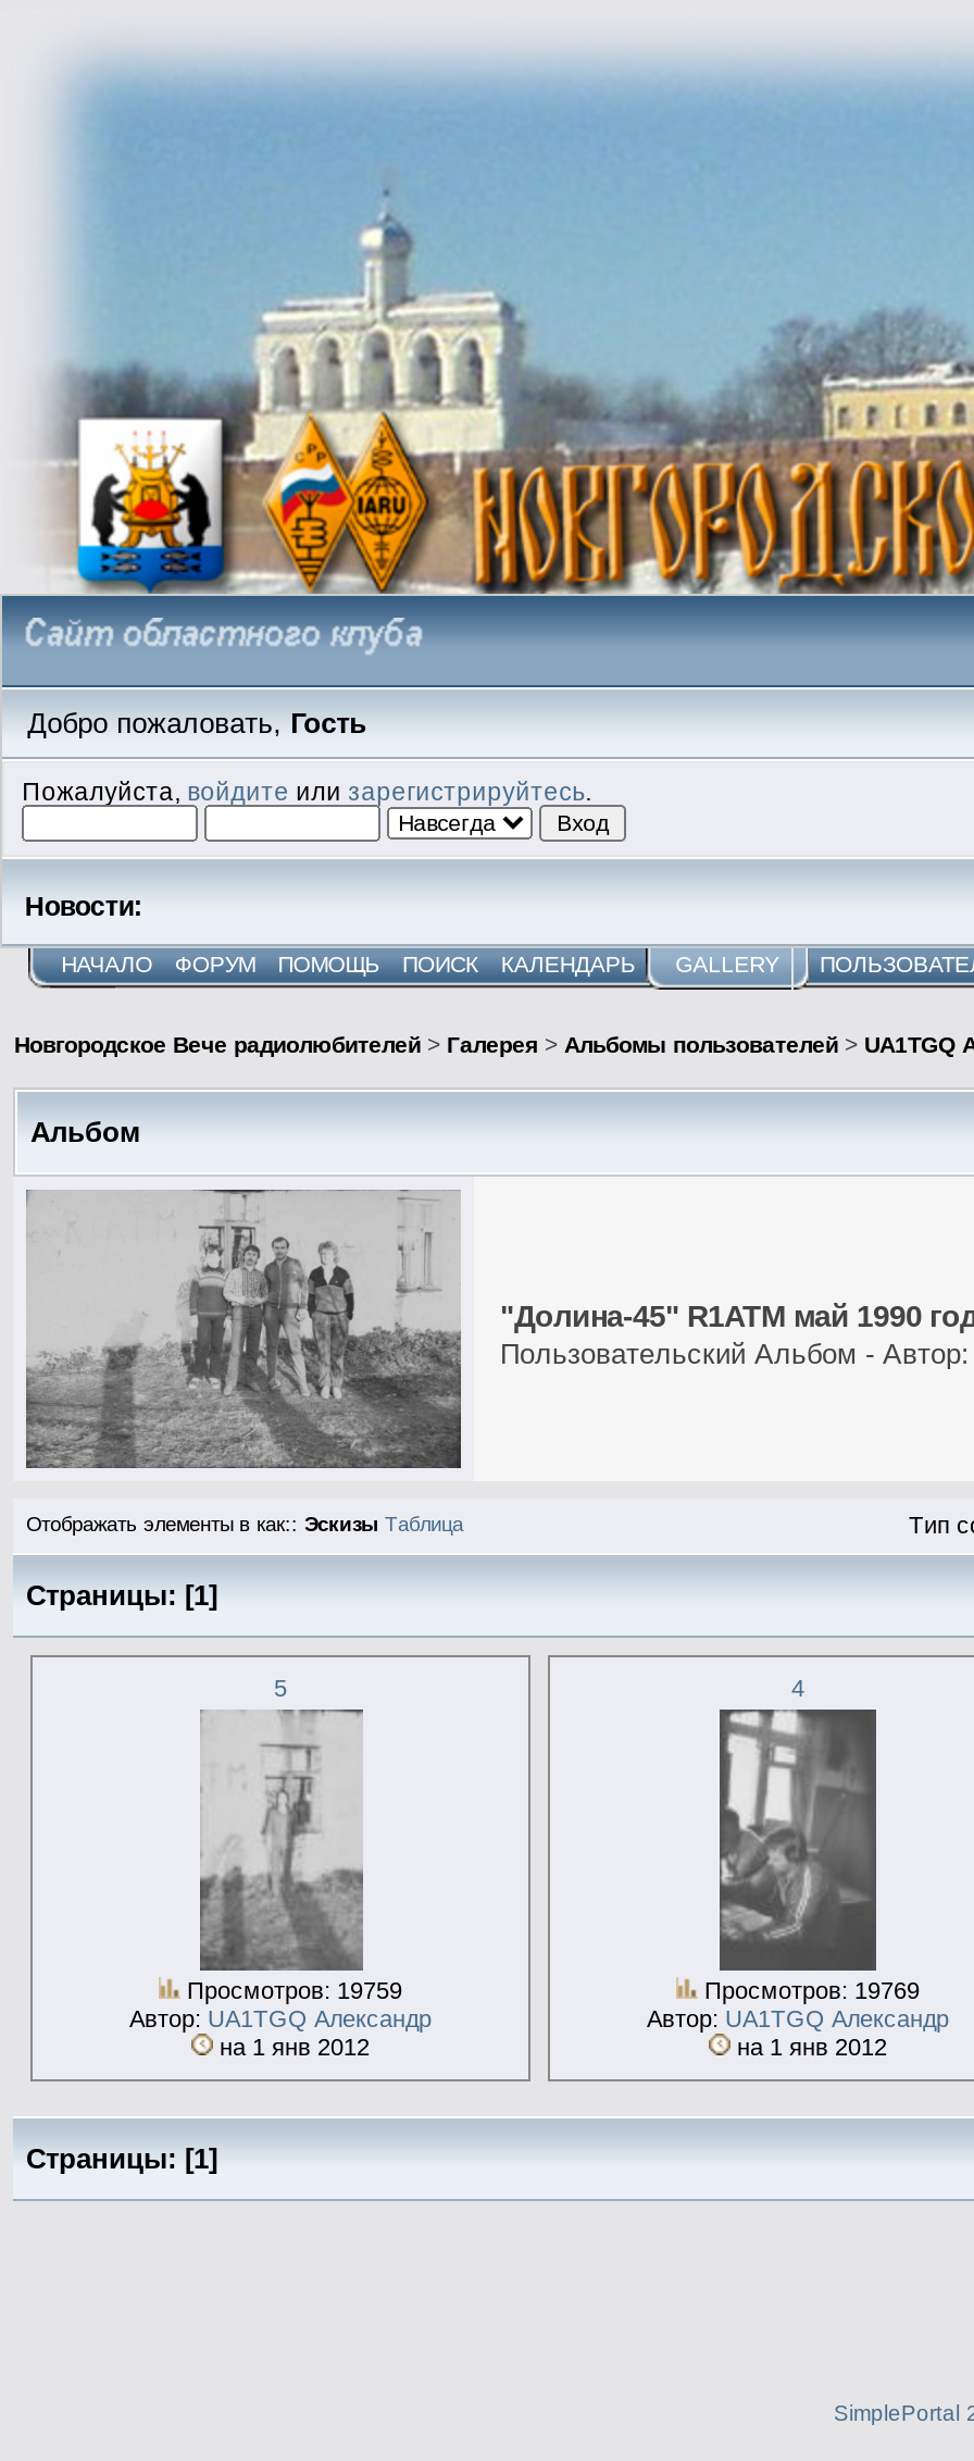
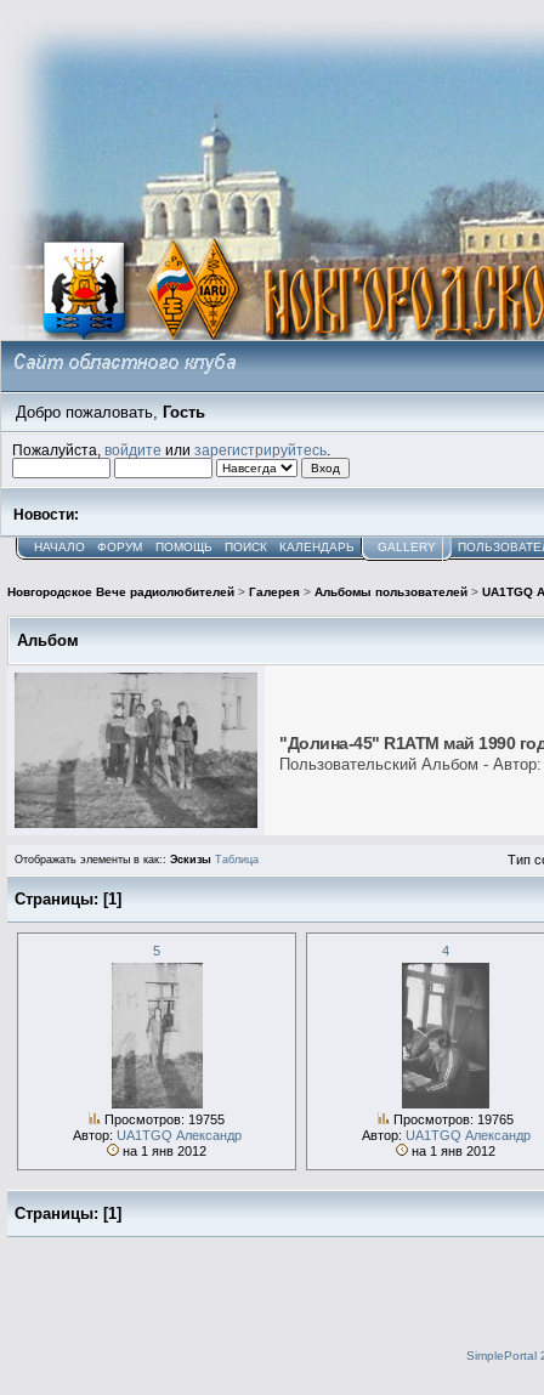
- Просмотров: 19759
+ Просмотров: 19755

- Просмотров: 19769
+ Просмотров: 19765
